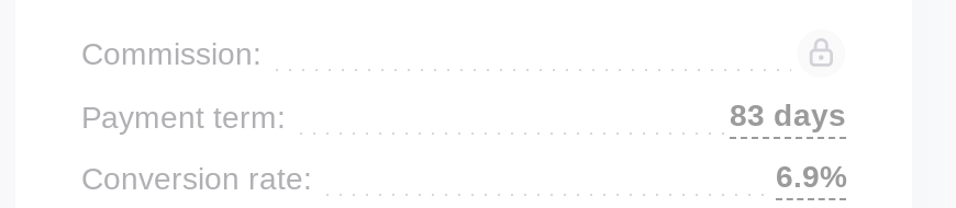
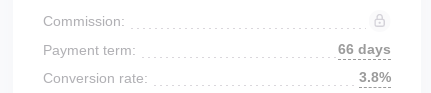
- 83 days
+ 66 days

- 6.9%
+ 3.8%
